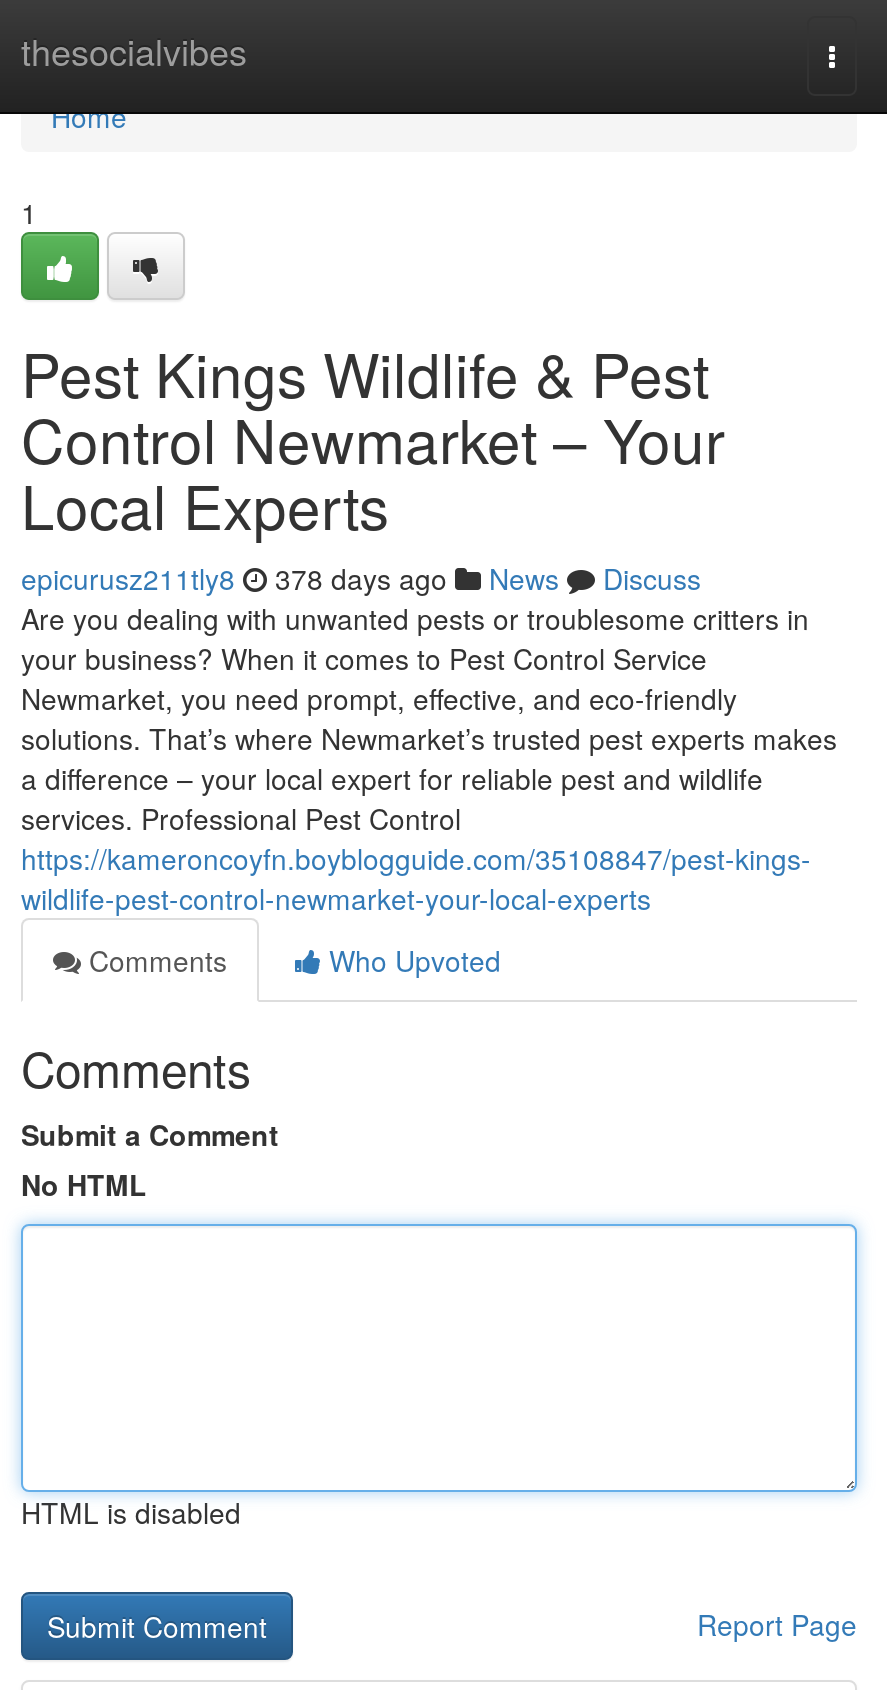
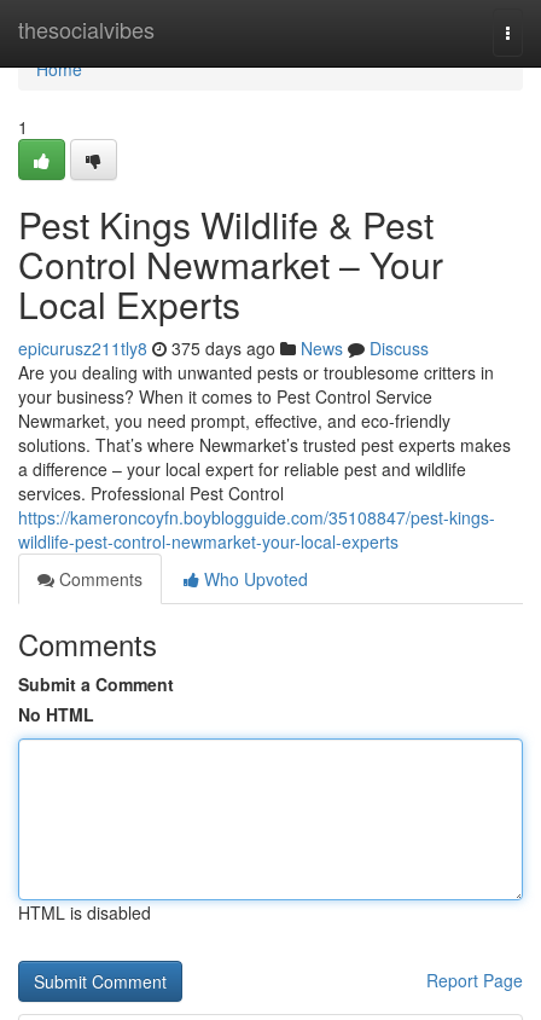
- epicurusz211tly8 378 days ago News Discuss
+ epicurusz211tly8 375 days ago News Discuss
